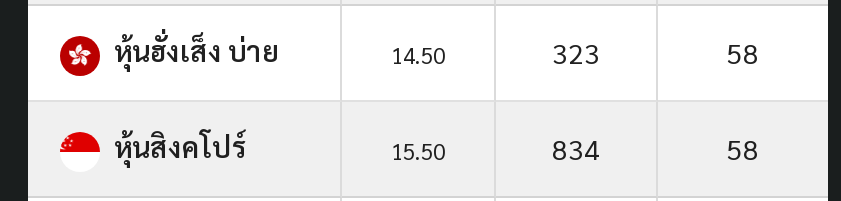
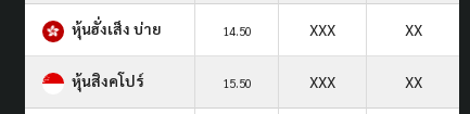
- 323
- 58
+ XXX
+ XX

- 834
- 58
+ XXX
+ XX
